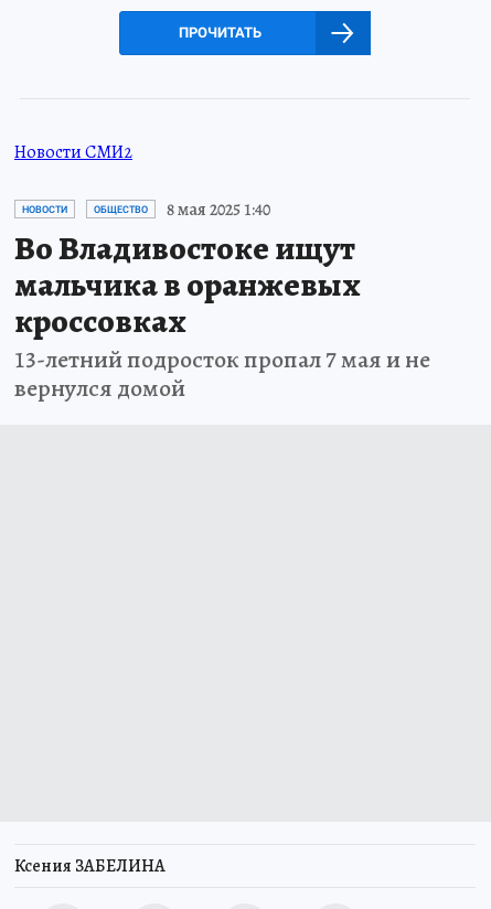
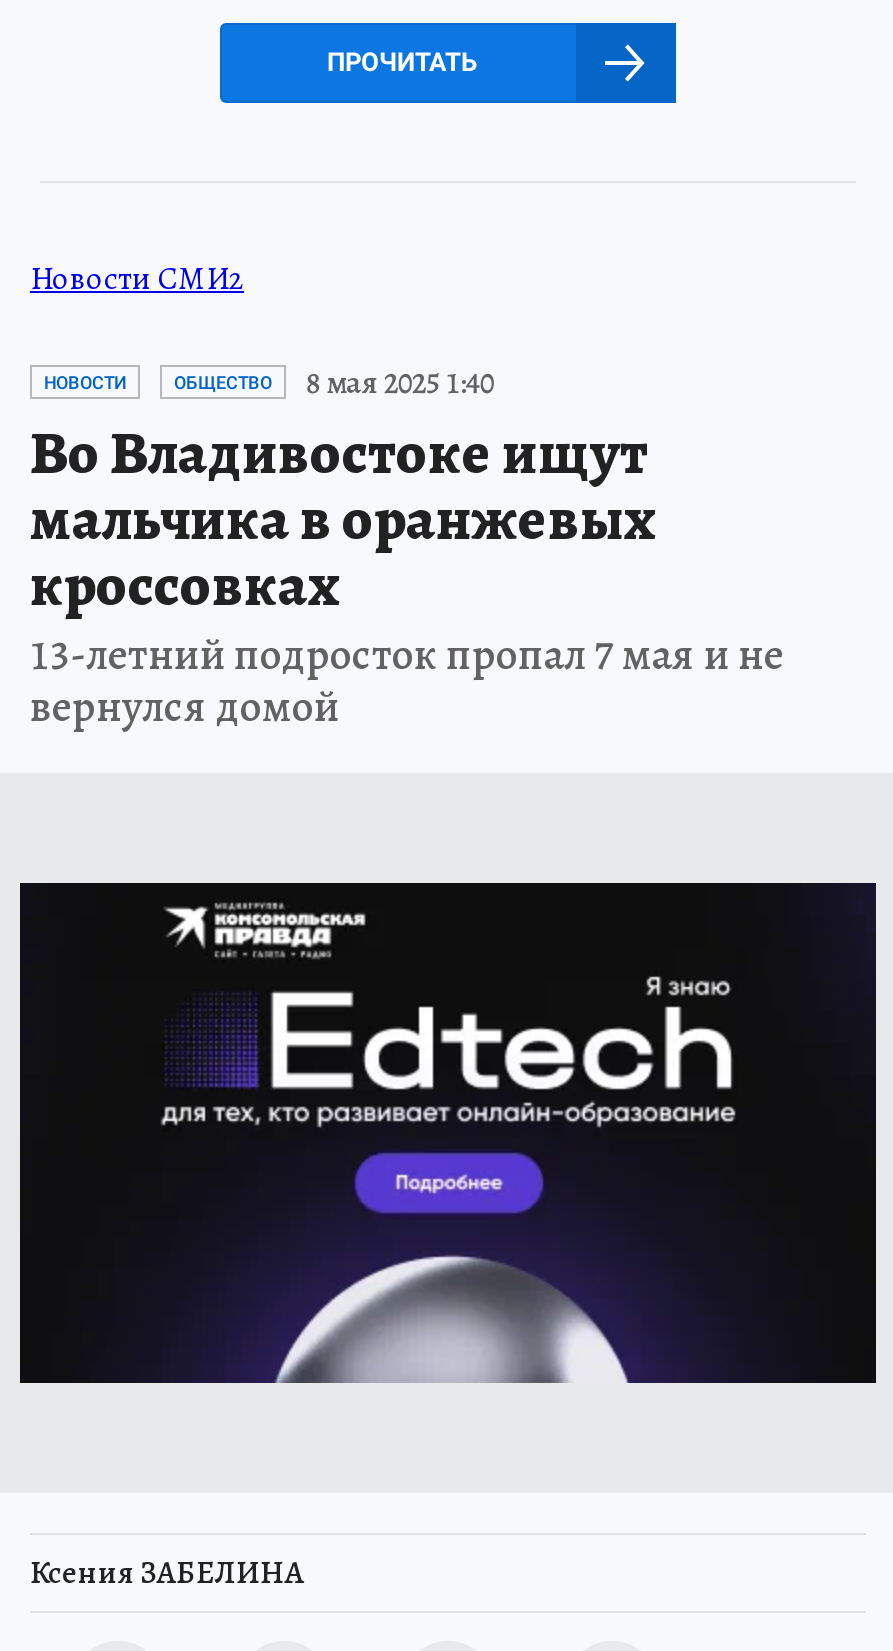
+ [image]
